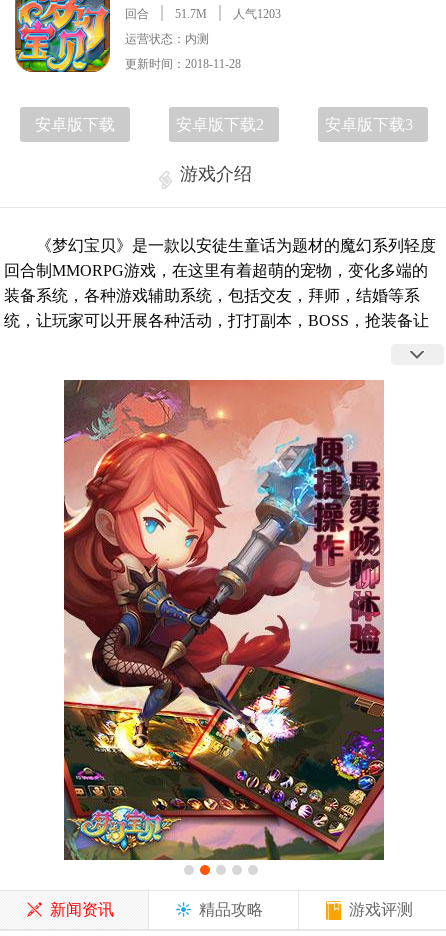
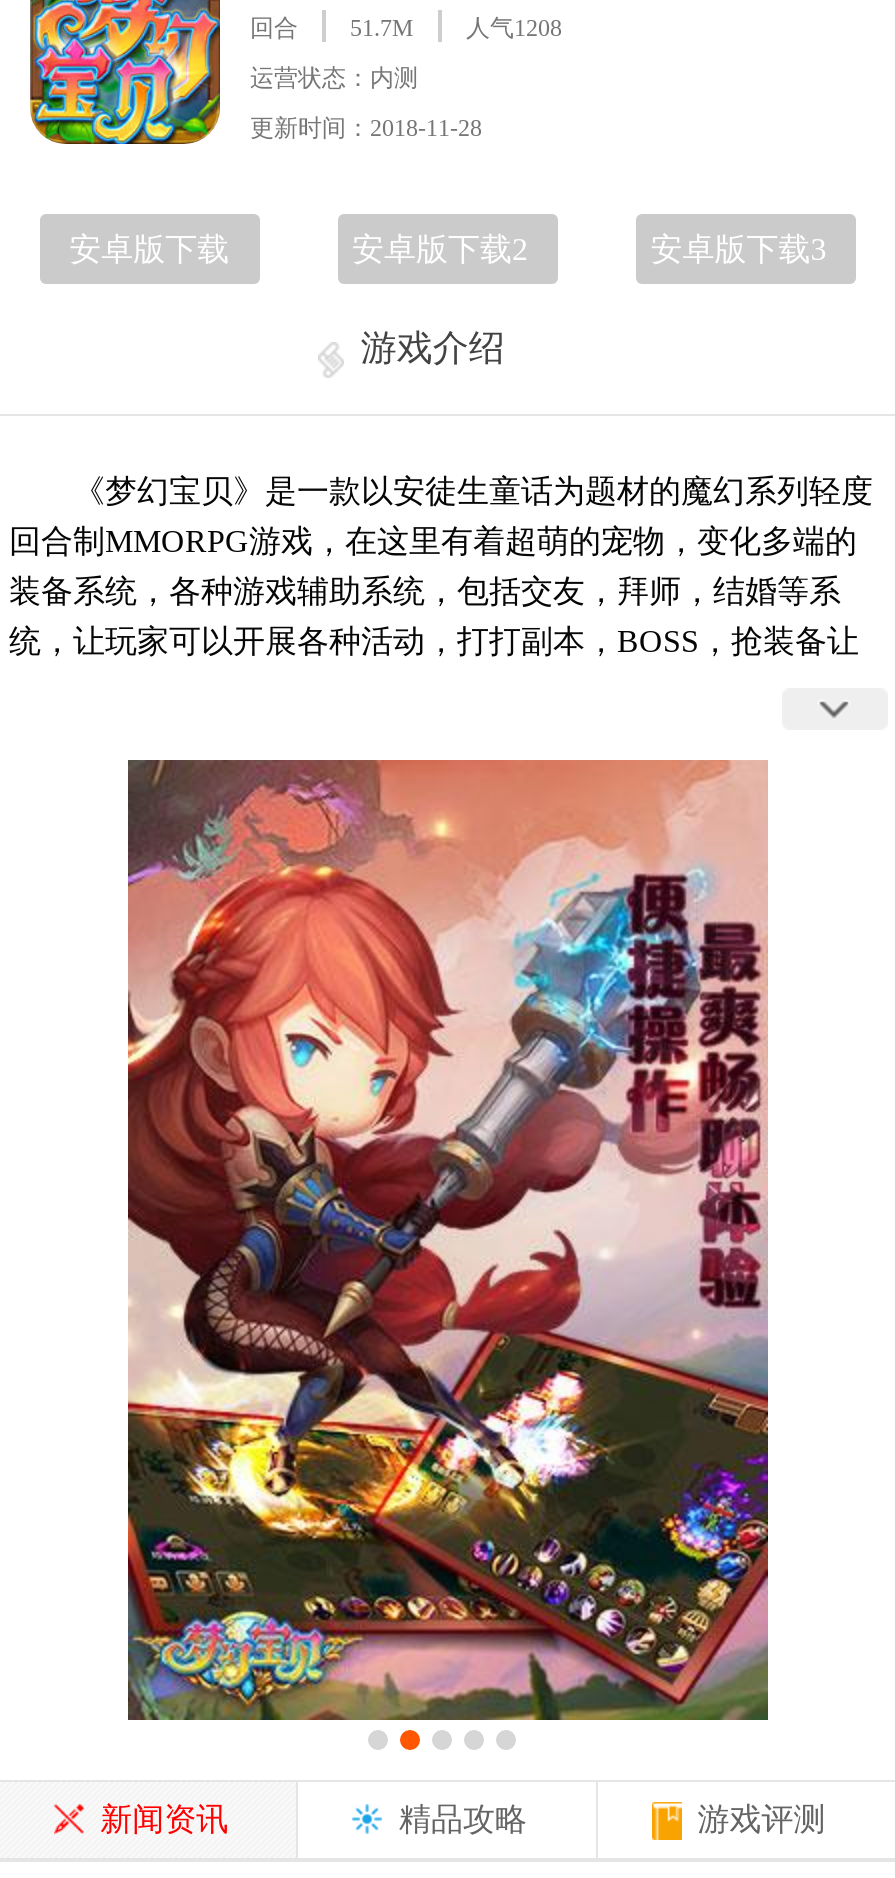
- 回合 51.7M 人气1203
+ 回合 51.7M 人气1208
